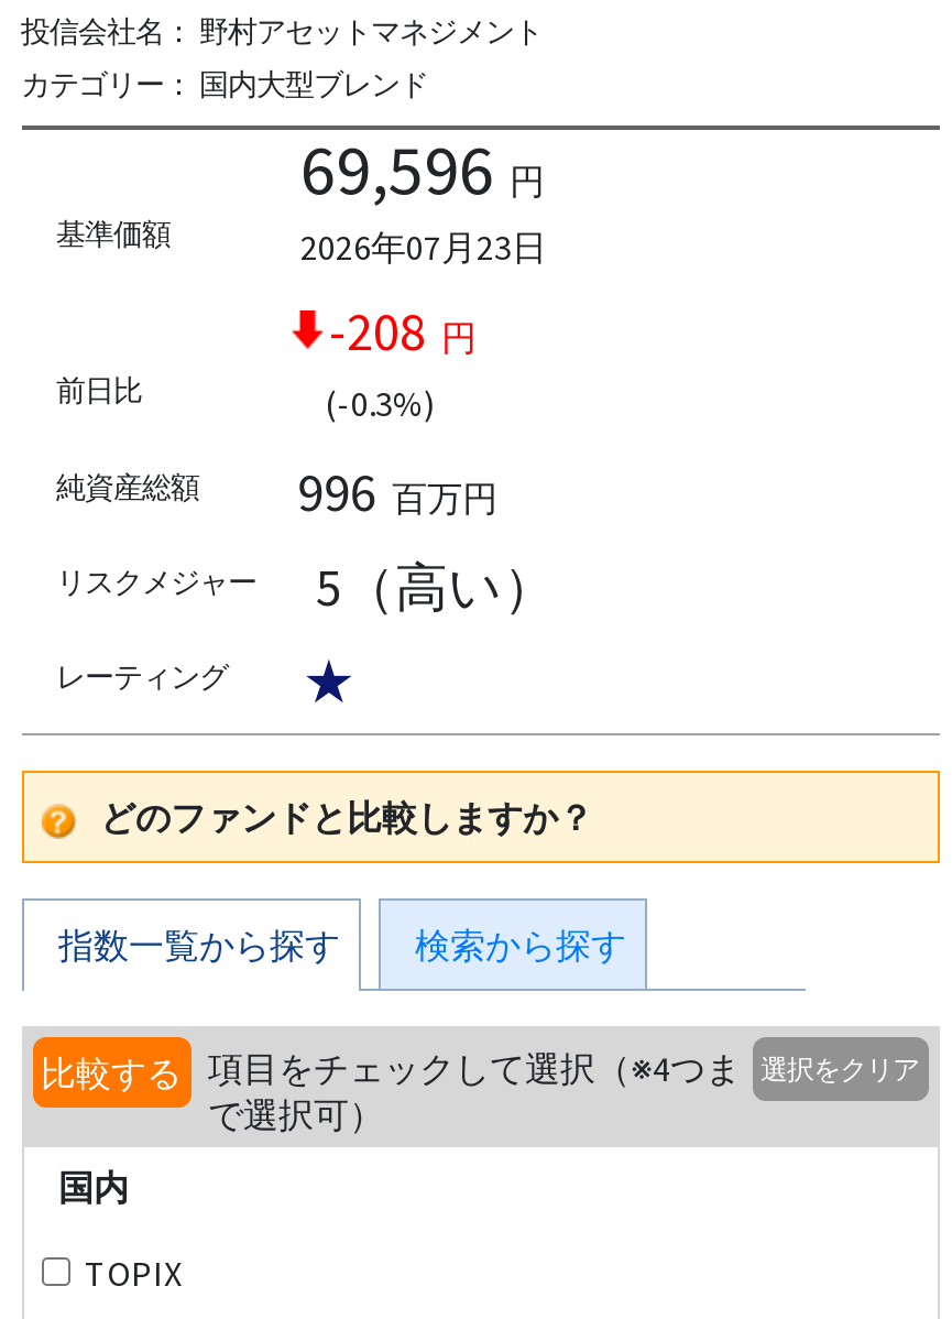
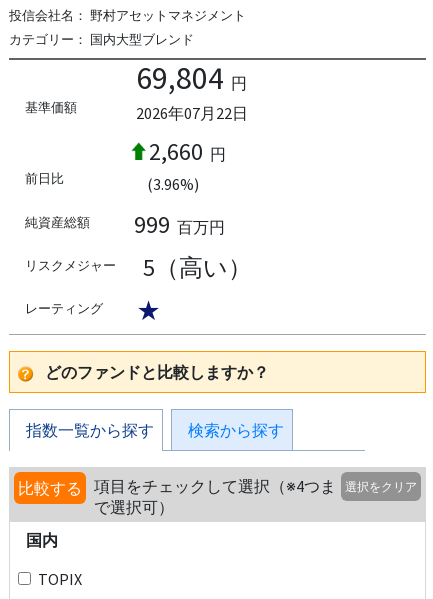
- 69,596 円
+ 69,804 円

- 2026年07月23日
+ 2026年07月22日

- -208 円
+ 2,660 円

- (-0.3%)
+ (3.96%)

- 996 百万円
+ 999 百万円
